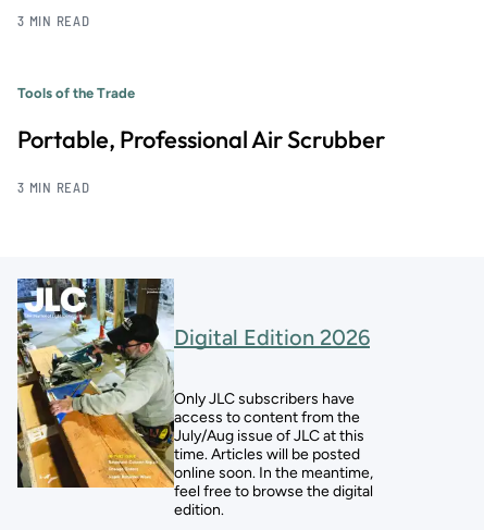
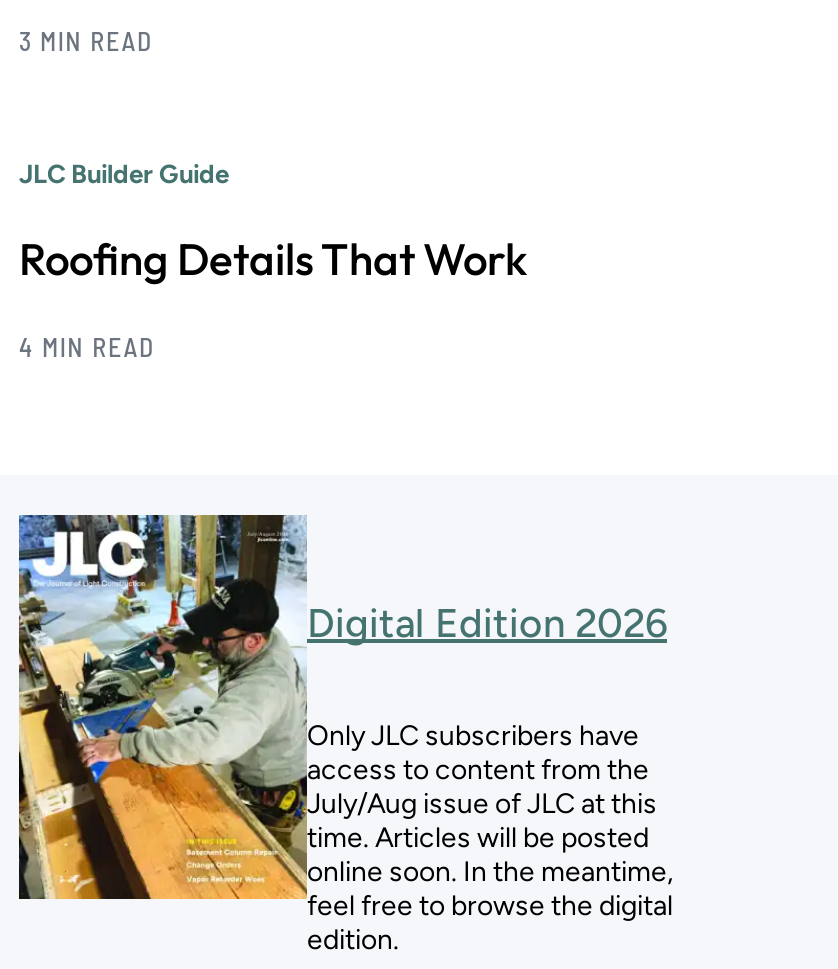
- Tools of the Trade
+ JLC Builder Guide

- Portable, Professional Air Scrubber
+ Roofing Details That Work

- 3 MIN READ
+ 4 MIN READ
